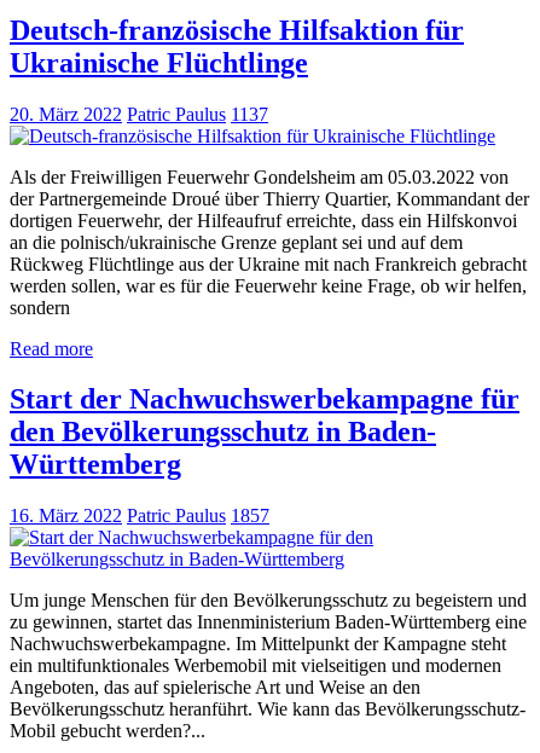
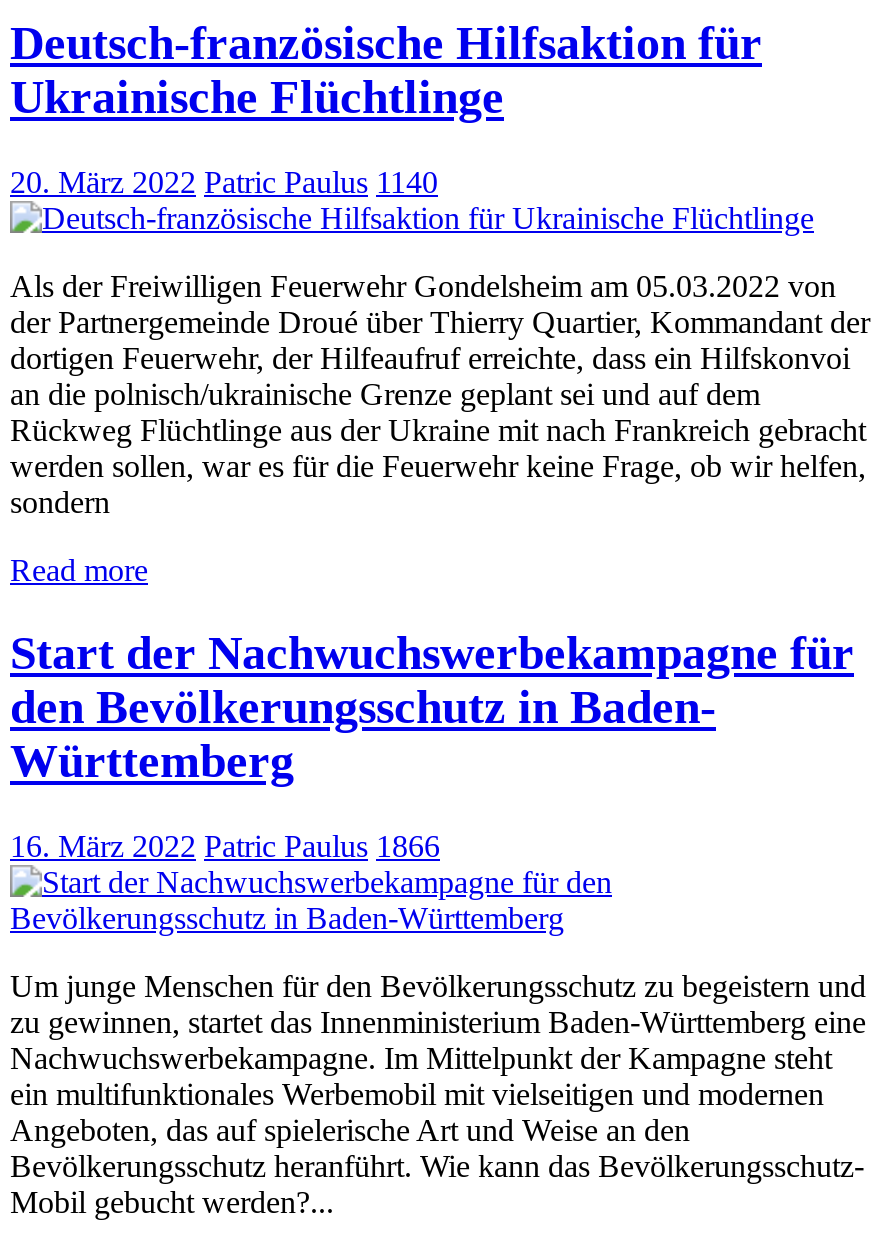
- 20. März 2022 Patric Paulus 1137
+ 20. März 2022 Patric Paulus 1140

- 16. März 2022 Patric Paulus 1857
+ 16. März 2022 Patric Paulus 1866
